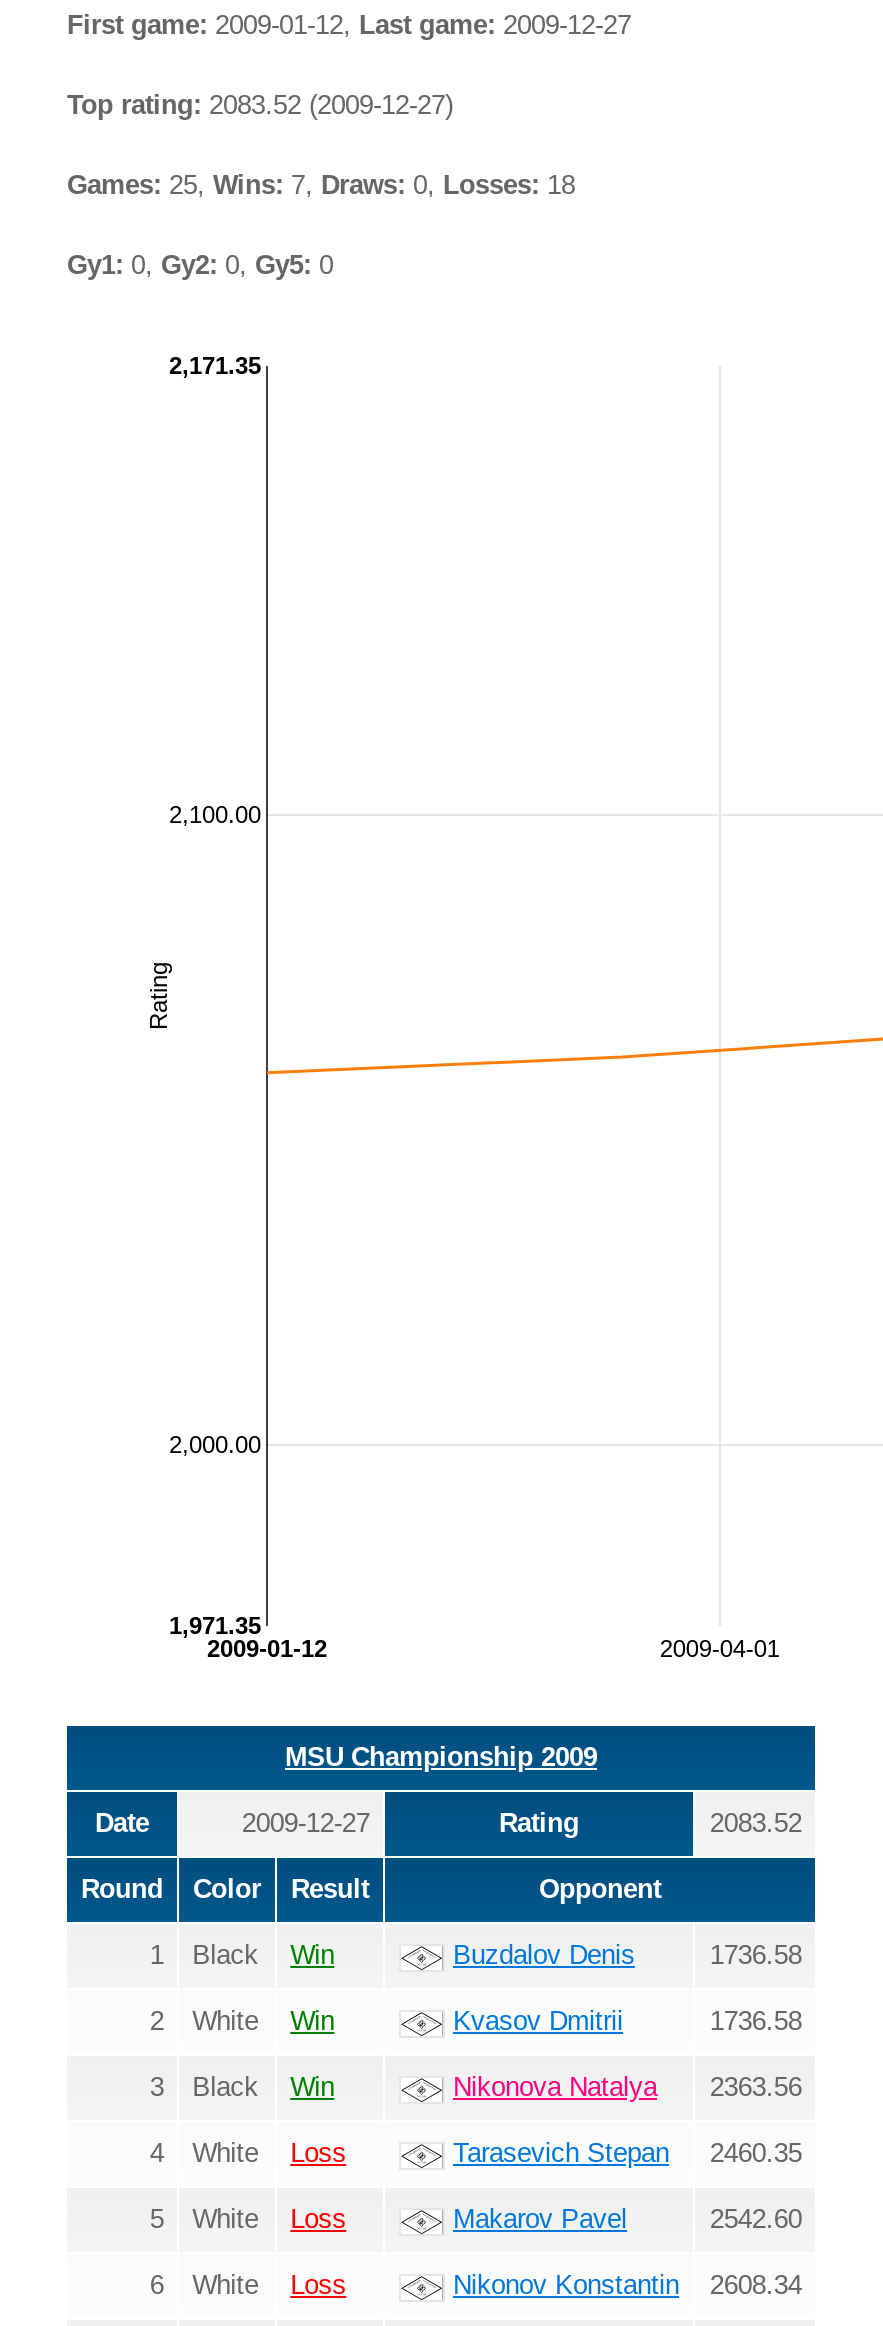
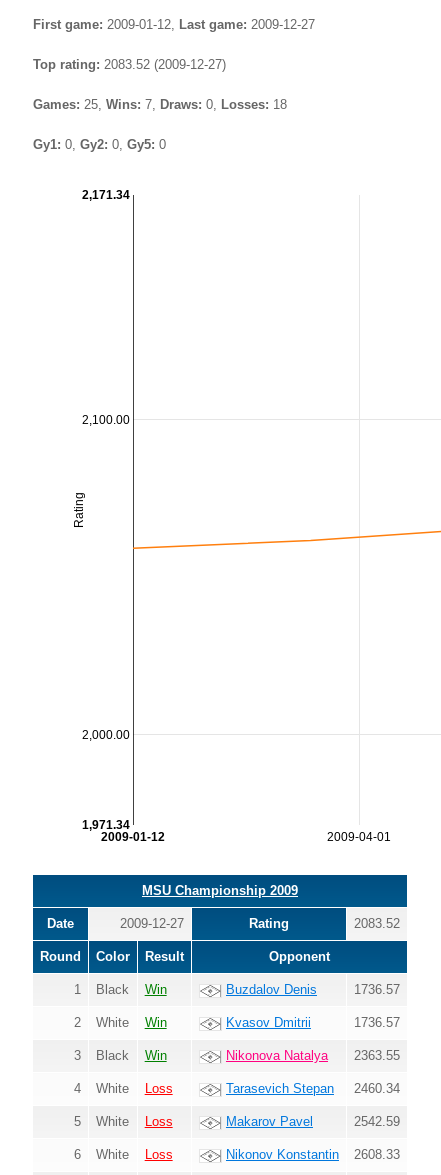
- 2,171.35
+ 2,171.34

- 1,971.35
+ 1,971.34

- 1736.58
+ 1736.57

- 1736.58
+ 1736.57

- Nikonova Natalya 2363.56
+ Nikonova Natalya 2363.55

- Tarasevich Stepan 2460.35
+ Tarasevich Stepan 2460.34

- 2542.60
+ 2542.59

- Nikonov Konstantin 2608.34
+ Nikonov Konstantin 2608.33
